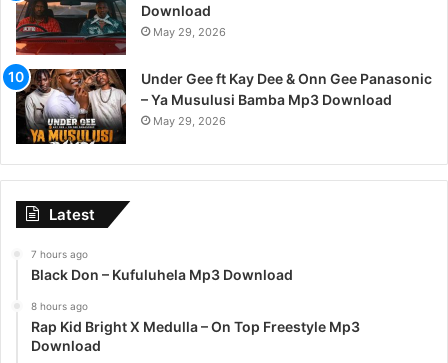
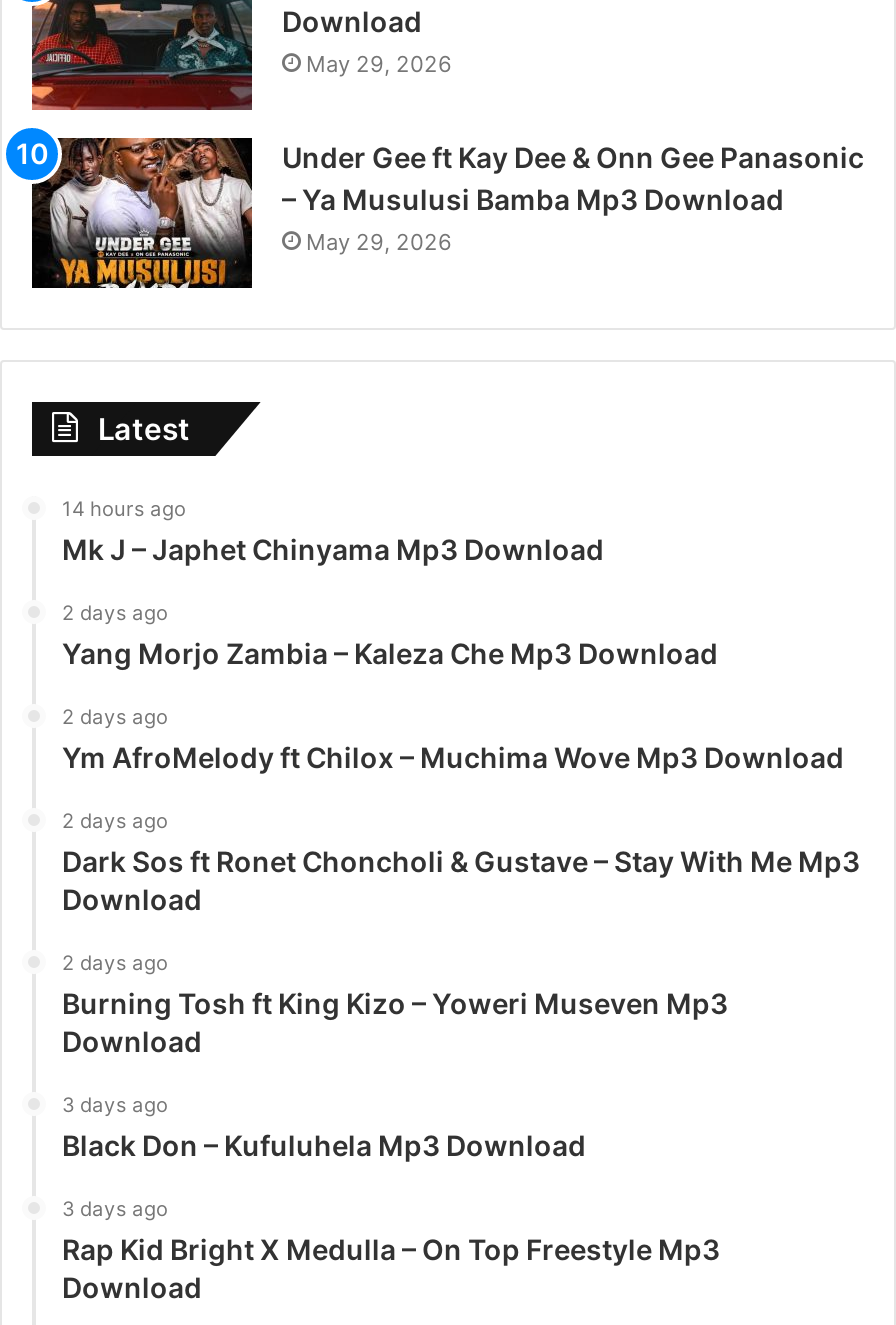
- 7 hours ago
+ 14 hours ago
+ Mk J – Japhet Chinyama Mp3 Download
+ 2 days ago
+ Yang Morjo Zambia – Kaleza Che Mp3 Download
+ 2 days ago
+ Ym AfroMelody ft Chilox – Muchima Wove Mp3 Download
+ 2 days ago
+ Dark Sos ft Ronet Choncholi & Gustave – Stay With Me Mp3
+ Download
+ 2 days ago
+ Burning Tosh ft King Kizo – Yoweri Museven Mp3
+ Download
+ 3 days ago

- 8 hours ago
+ 3 days ago
